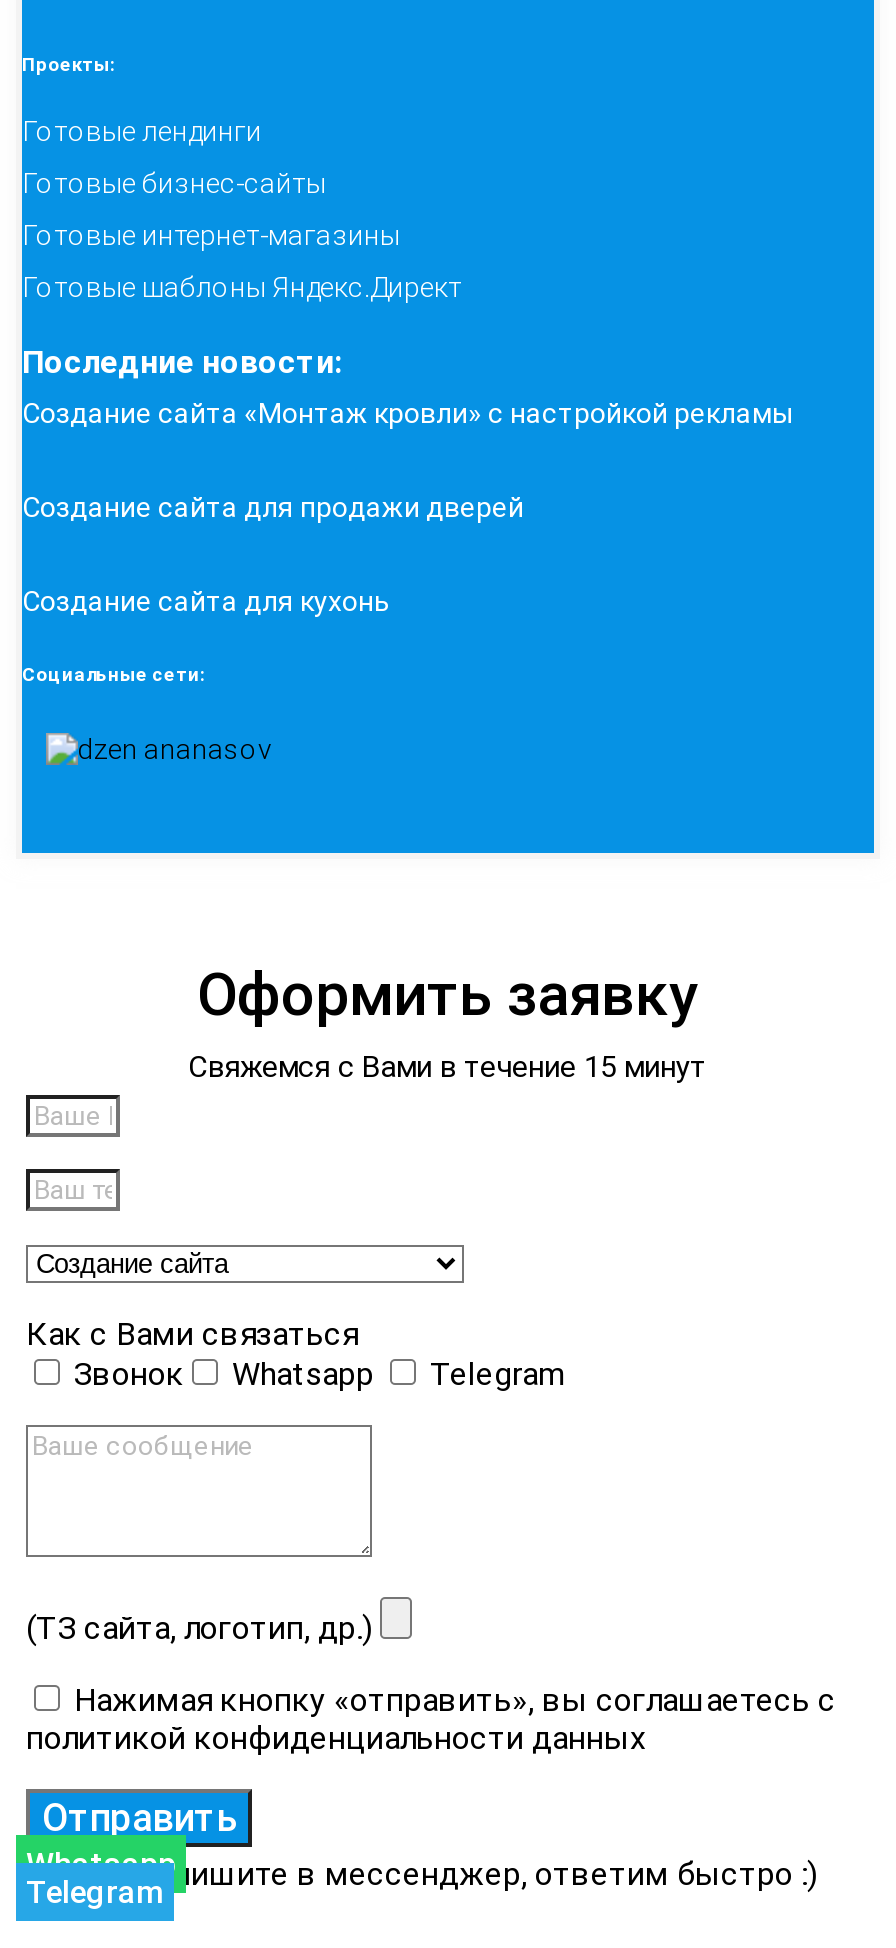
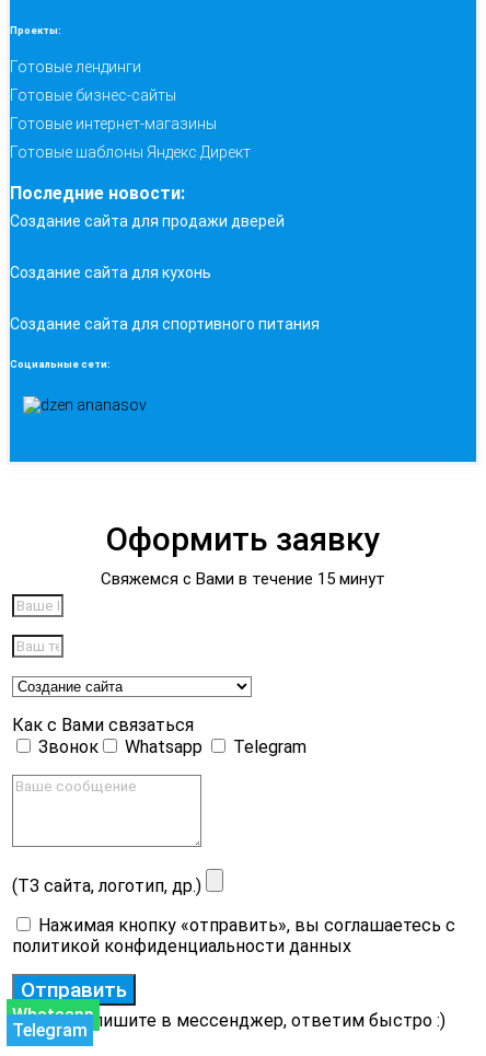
- Создание сайта «Монтаж кровли» с настройкой рекламы

moved up: Создание сайта для продажи дверей | Создание сайта для кухонь

+ Создание сайта для спортивного питания
